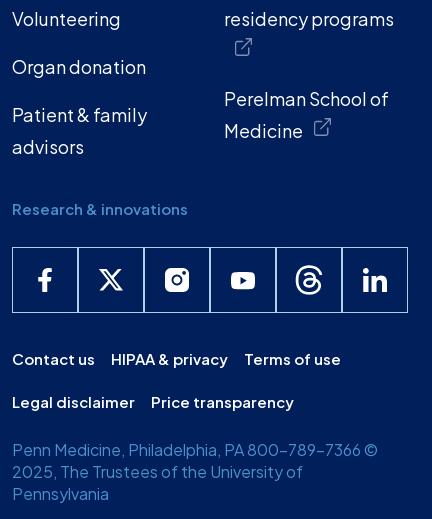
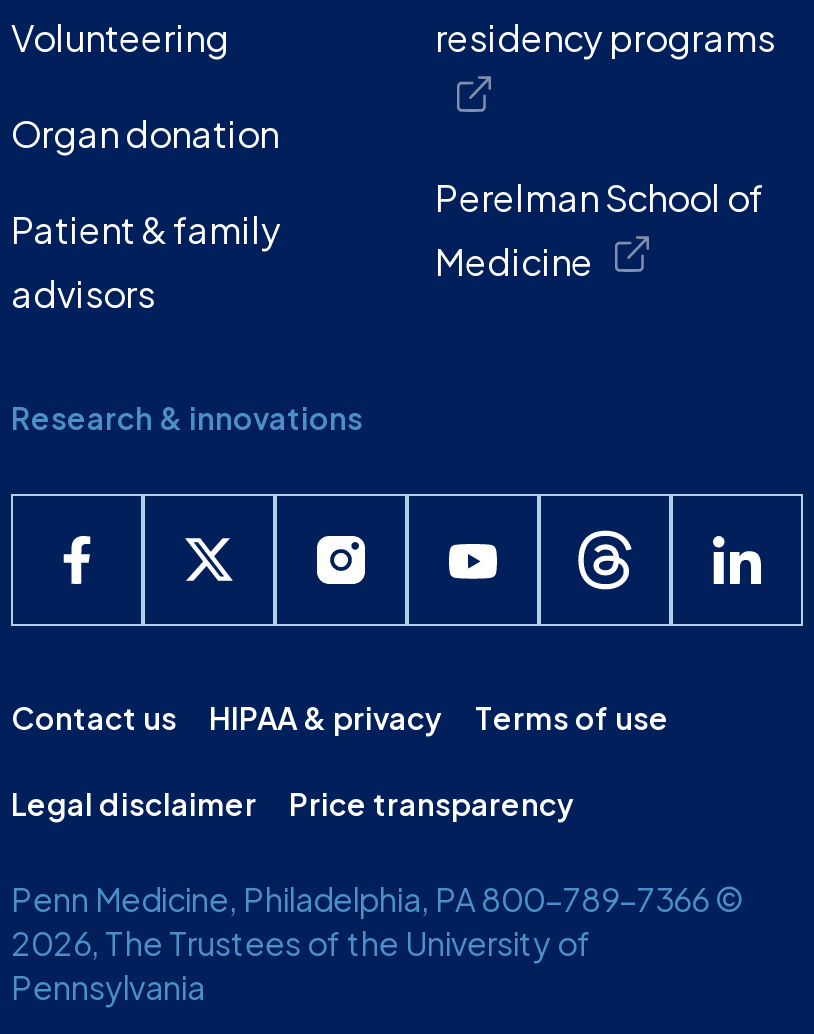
- 2025, The Trustees of the University of
+ 2026, The Trustees of the University of
